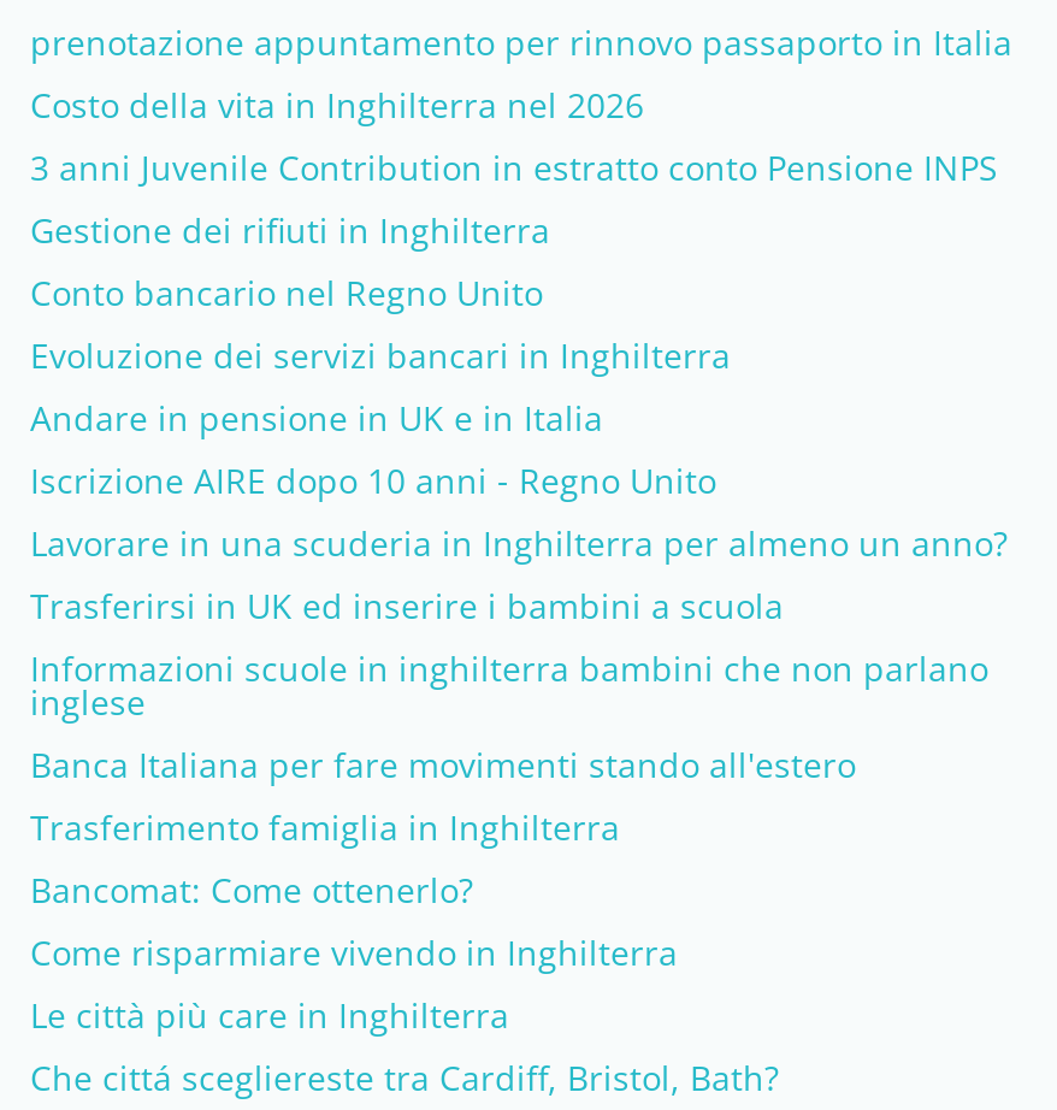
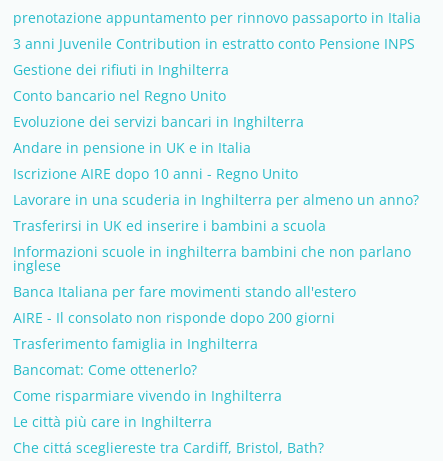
- Costo della vita in Inghilterra nel 2026

moved up: 3 anni Juvenile Contribution in estratto conto Pensione INPS | Gestione dei rifiuti in Inghilterra | Conto bancario nel Regno Unito | ... | inglese | Banca Italiana per fare movimenti stando all'estero

+ AIRE - Il consolato non risponde dopo 200 giorni
